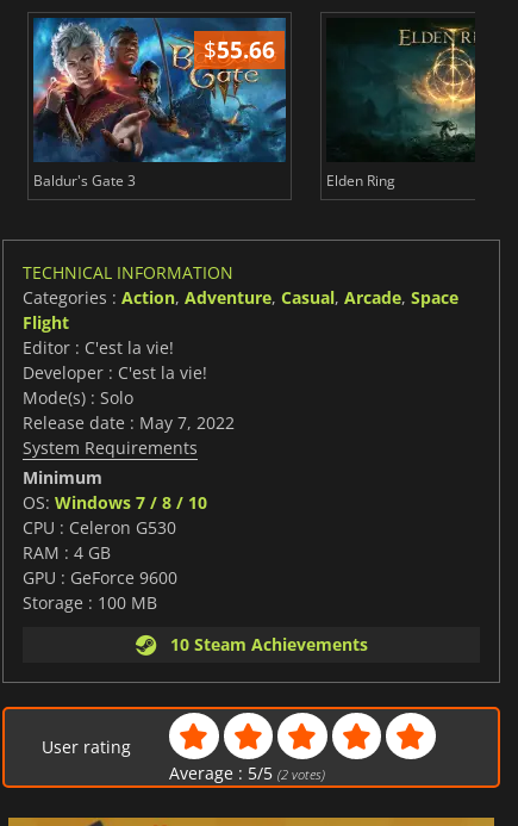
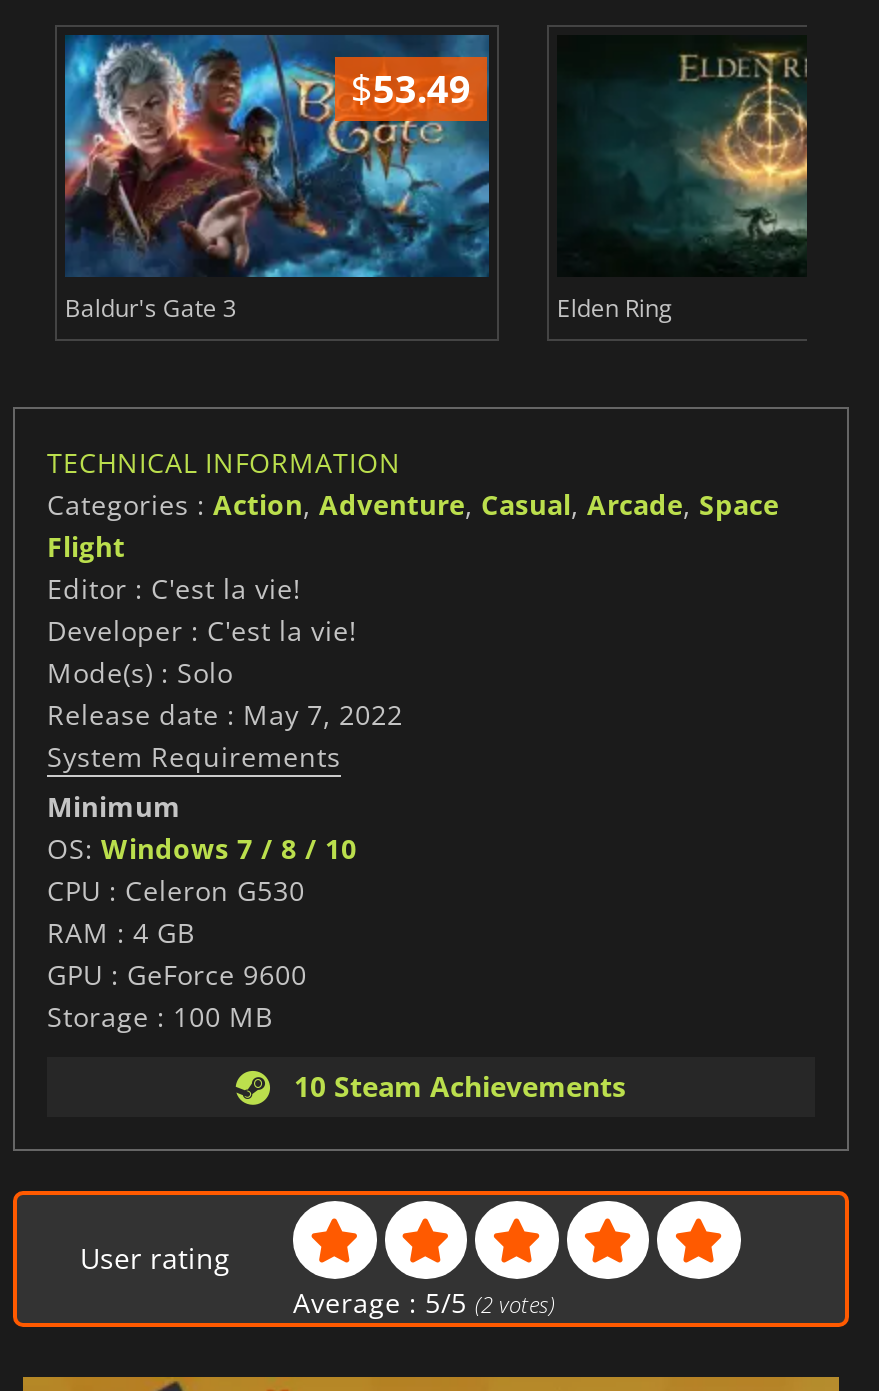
- $55.66
+ $53.49
